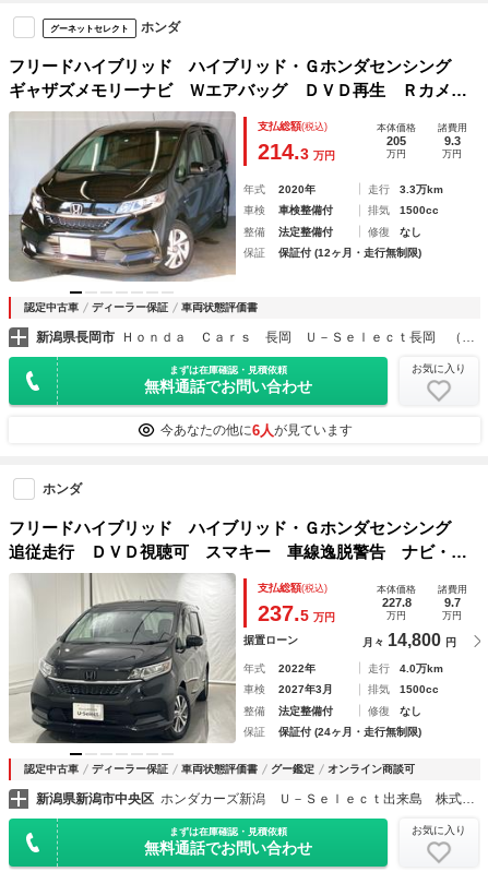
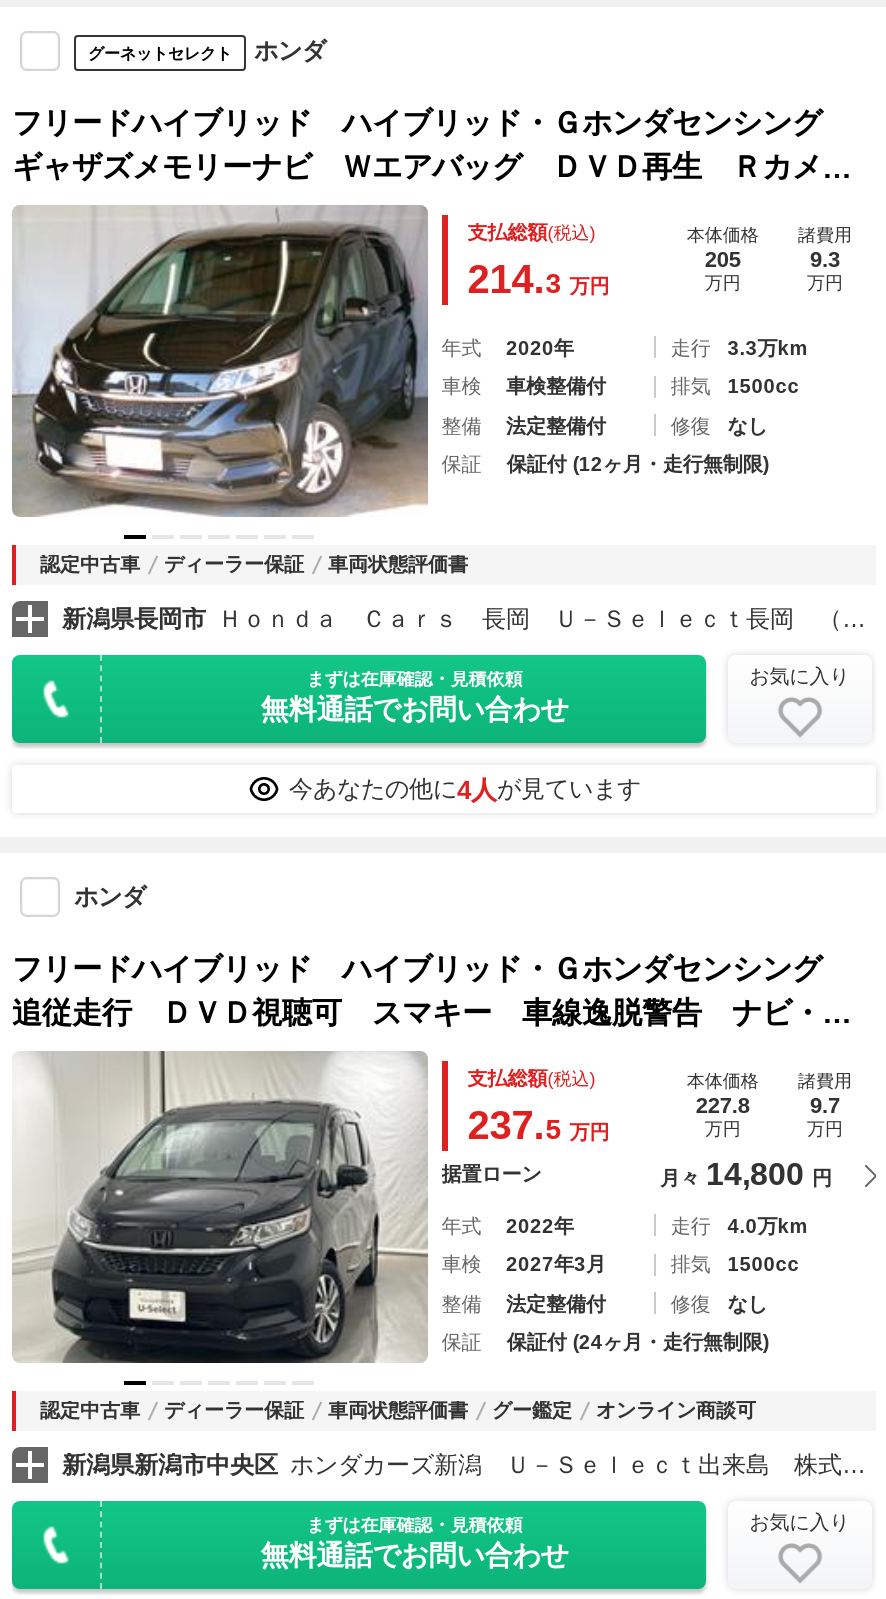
- 今あなたの他に6人が見ています
+ 今あなたの他に4人が見ています
